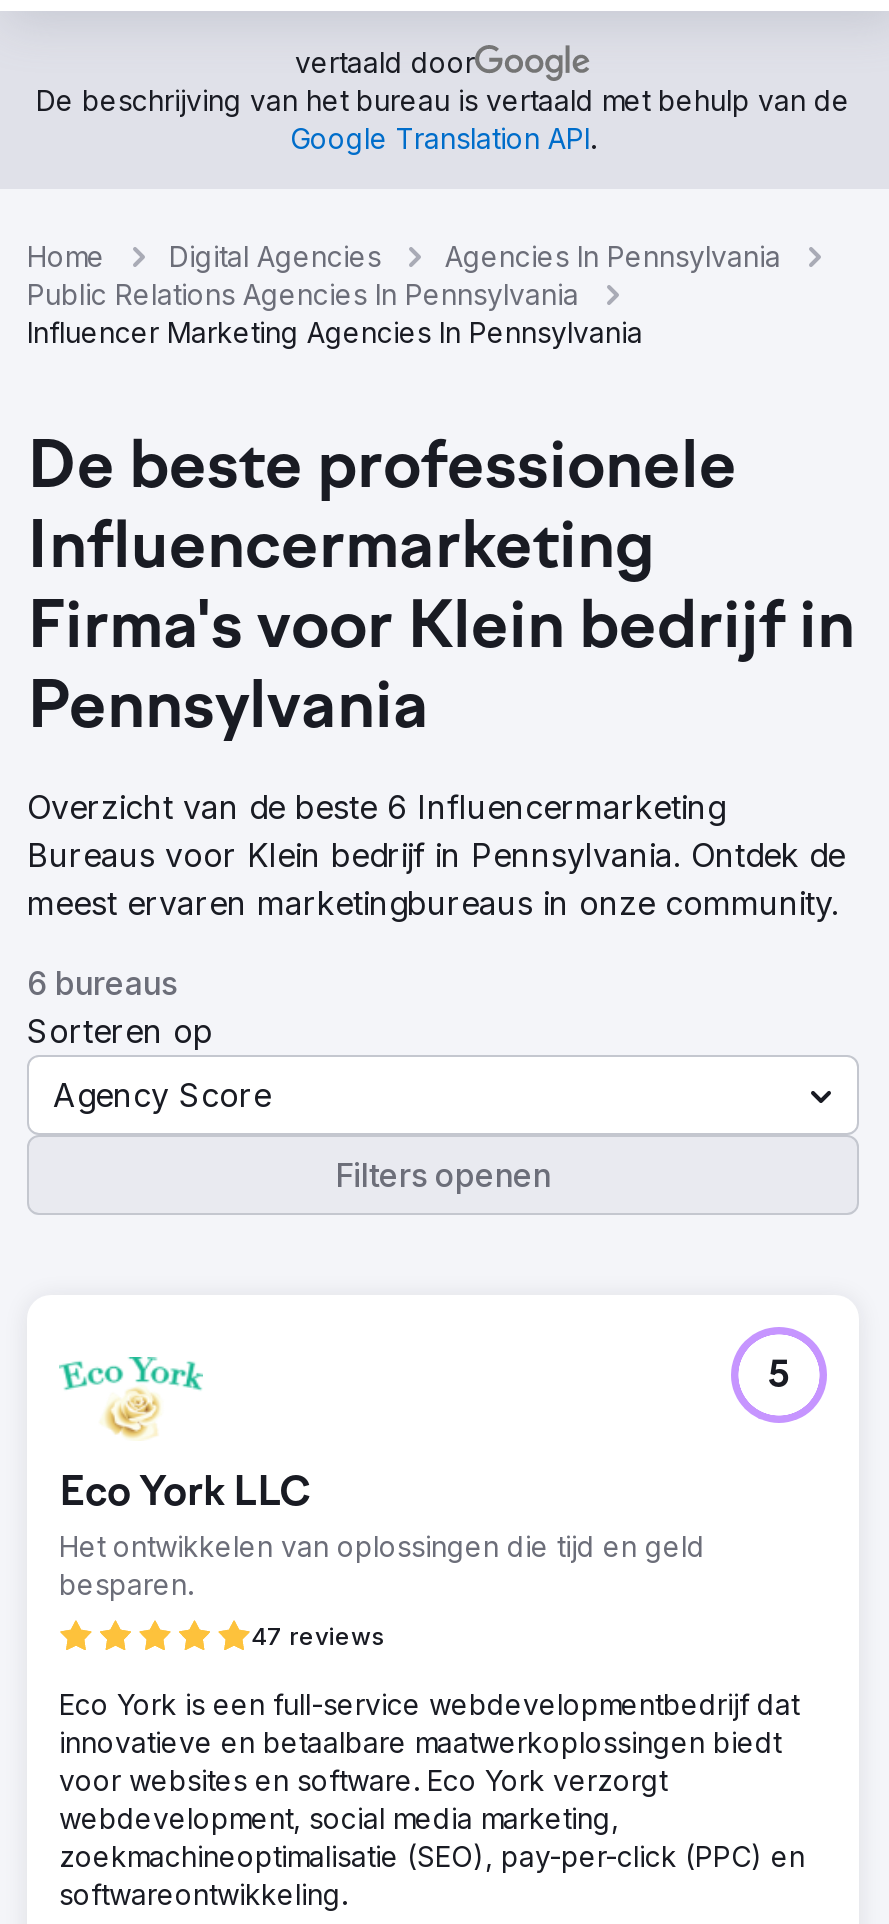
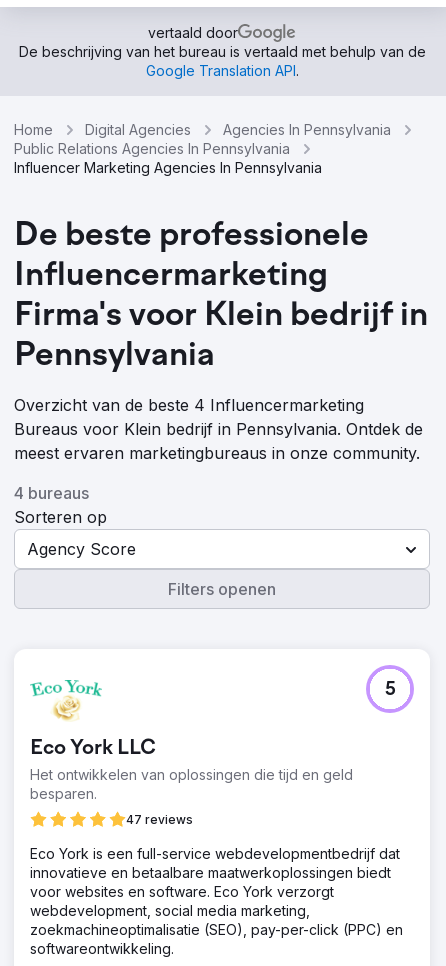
- Overzicht van de beste 6 Influencermarketing
+ Overzicht van de beste 4 Influencermarketing

- 6 bureaus
+ 4 bureaus
